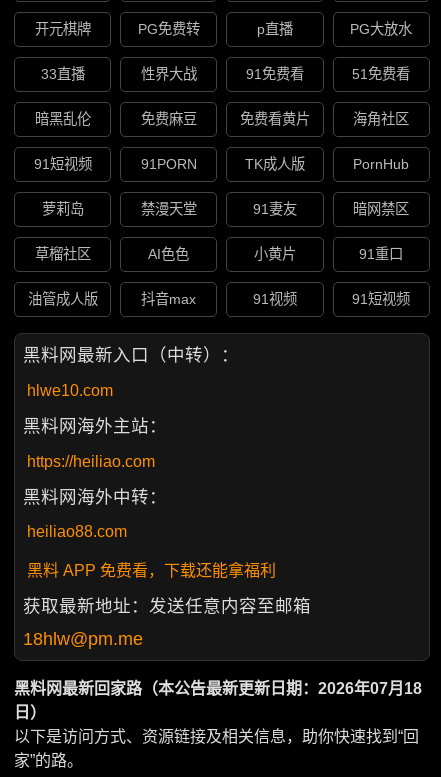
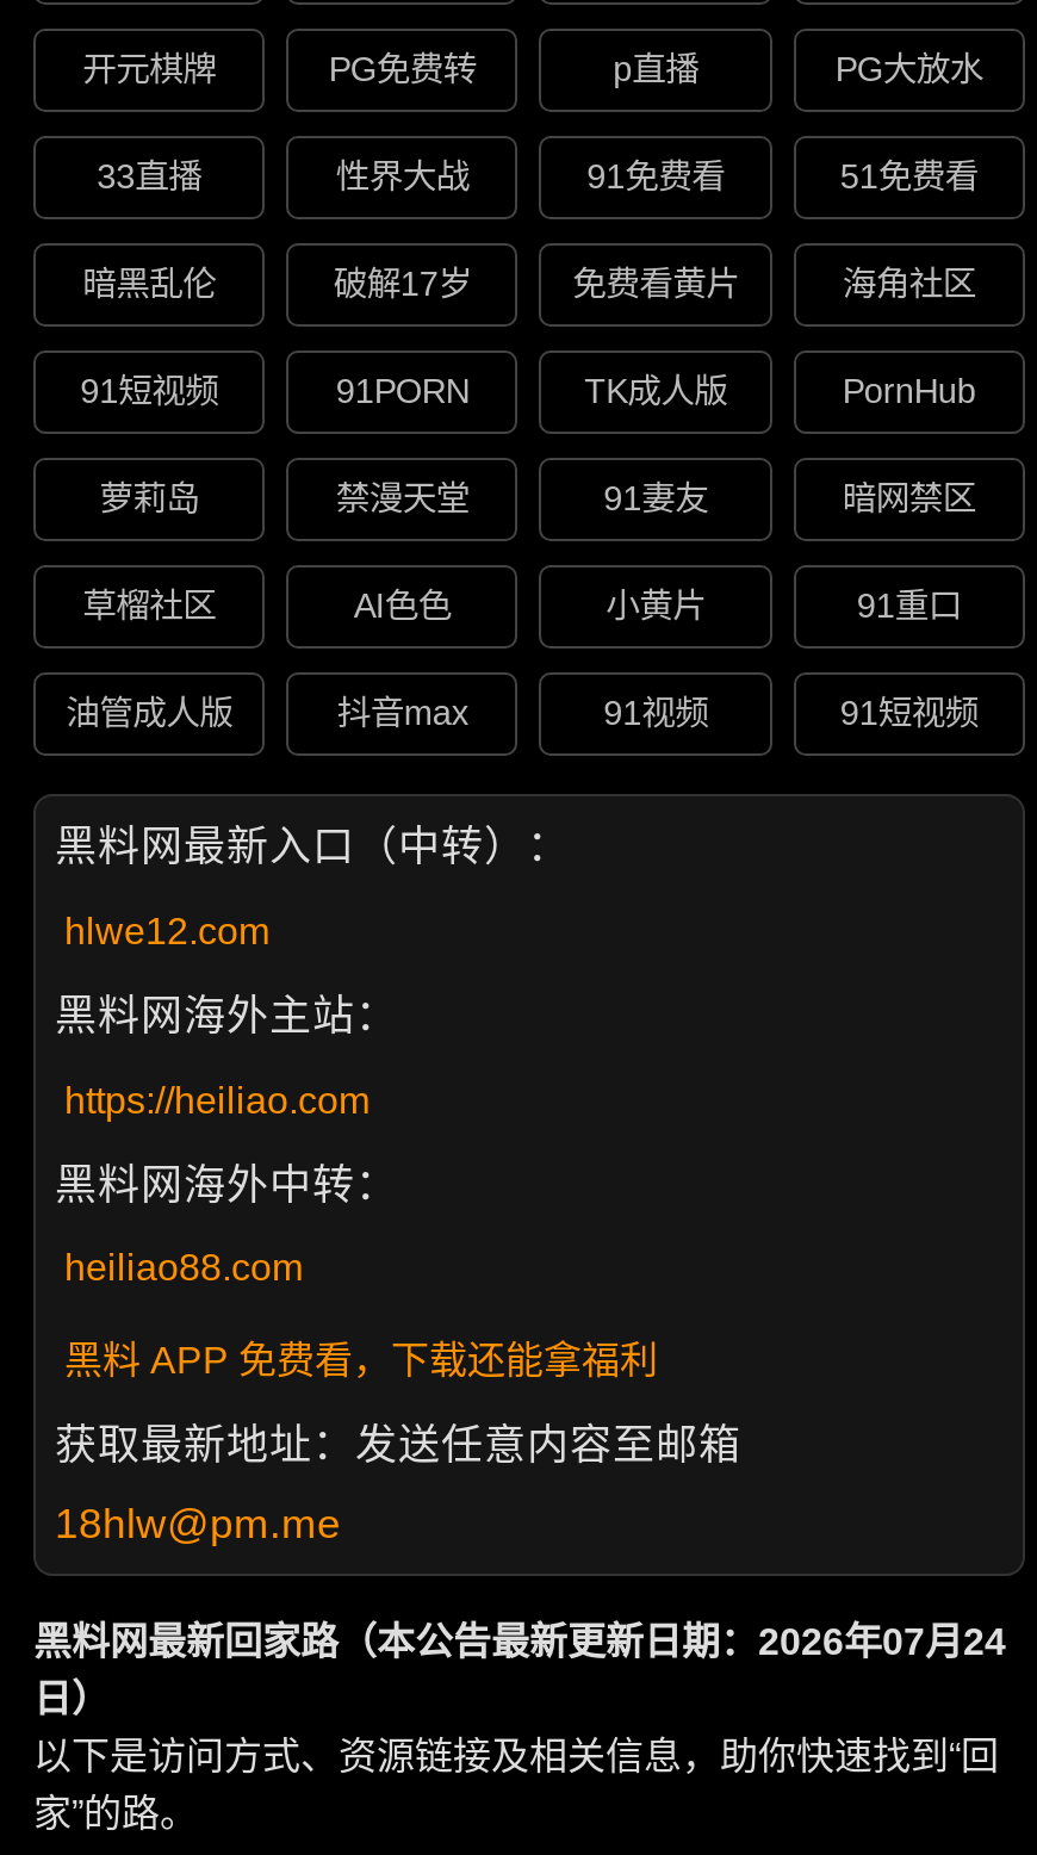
- 免费麻豆
+ 破解17岁

- hlwe10.com
+ hlwe12.com

- 黑料网最新回家路（本公告最新更新日期：2026年07月18
+ 黑料网最新回家路（本公告最新更新日期：2026年07月24
